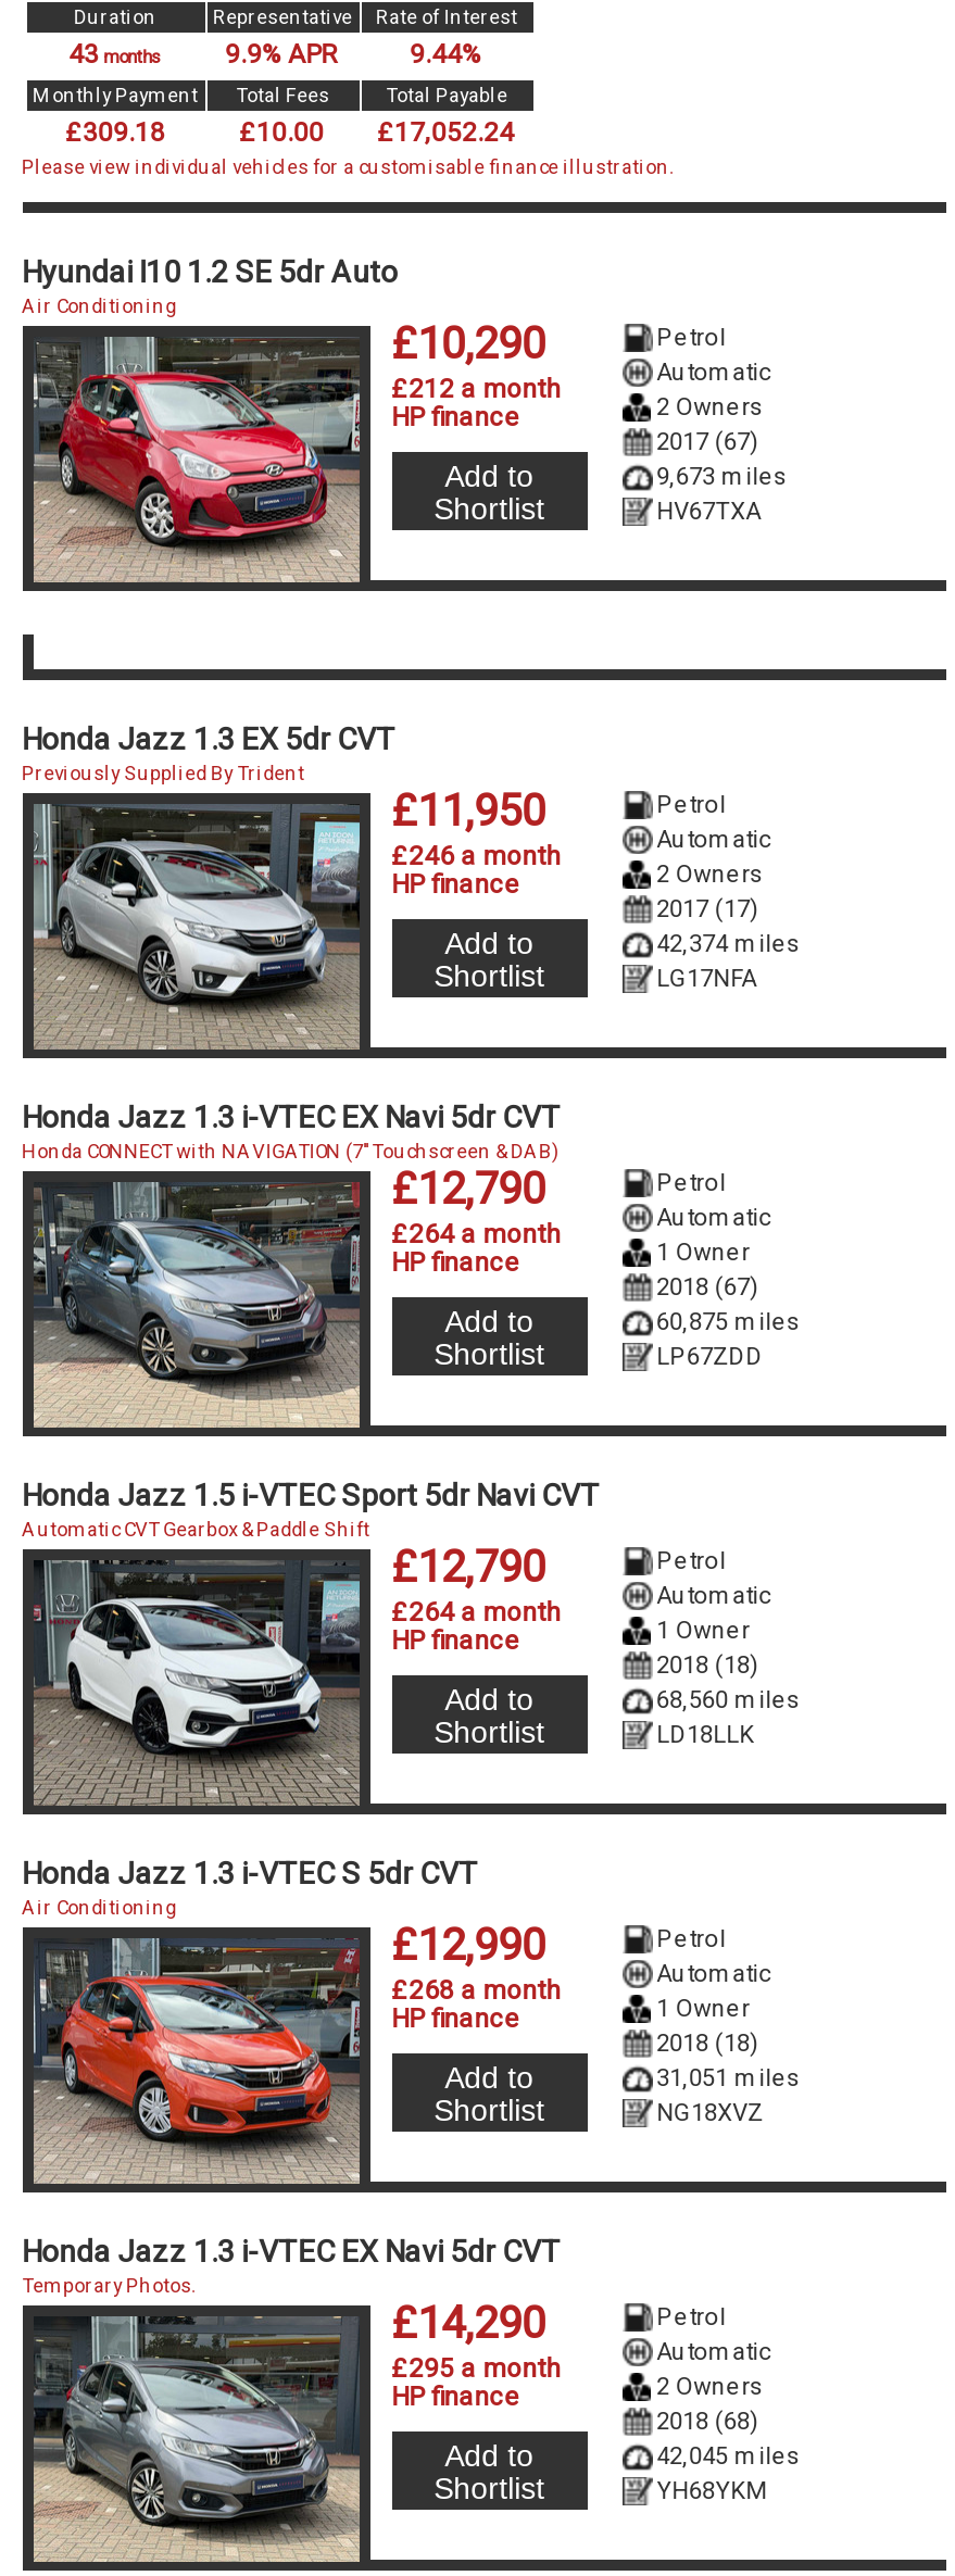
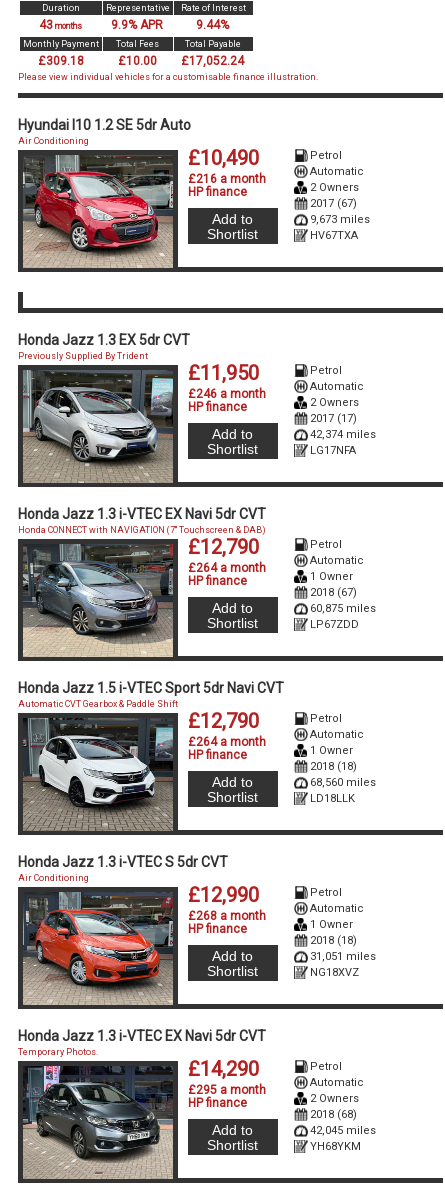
- £10,290
+ £10,490

- £212 a month
+ £216 a month

- [image]
+ [image]
